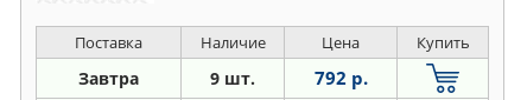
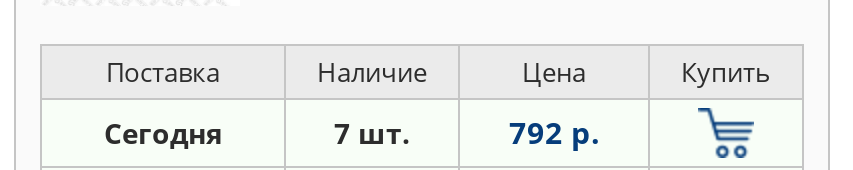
- Завтра
- 9 шт.
+ Сегодня
+ 7 шт.
